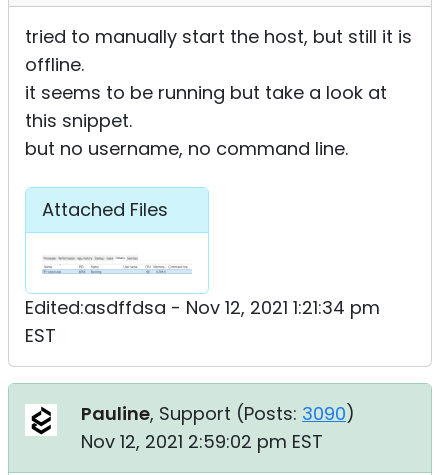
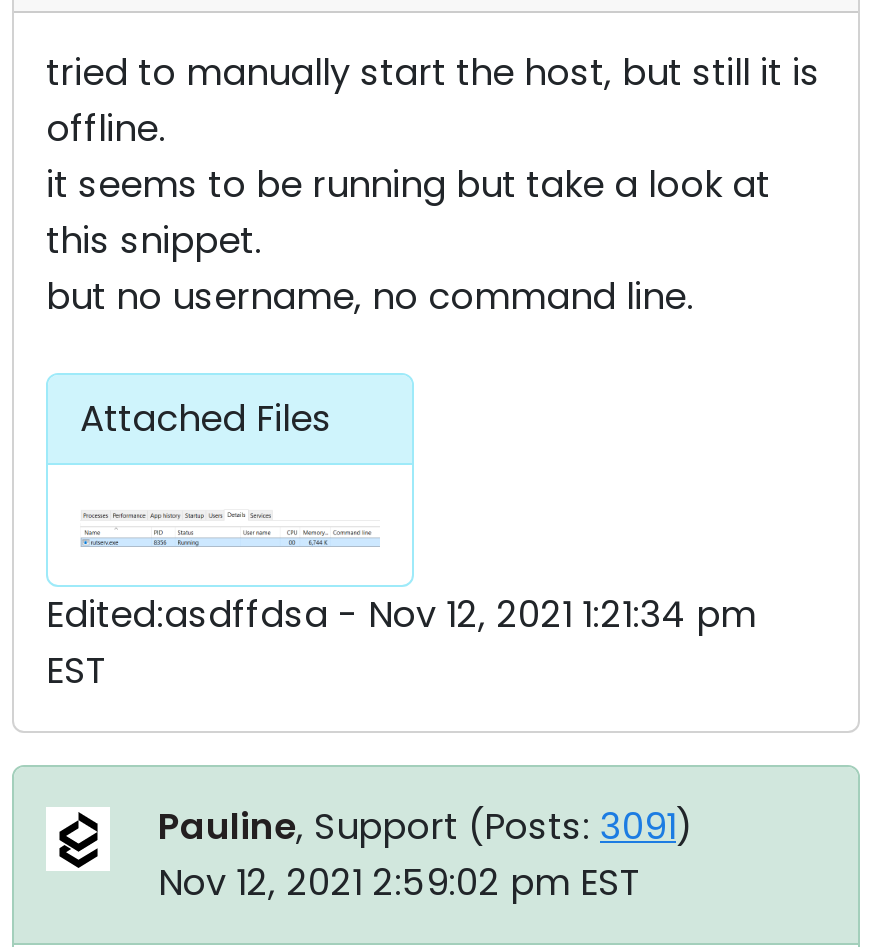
- Pauline, Support (Posts: 3090)
+ Pauline, Support (Posts: 3091)
